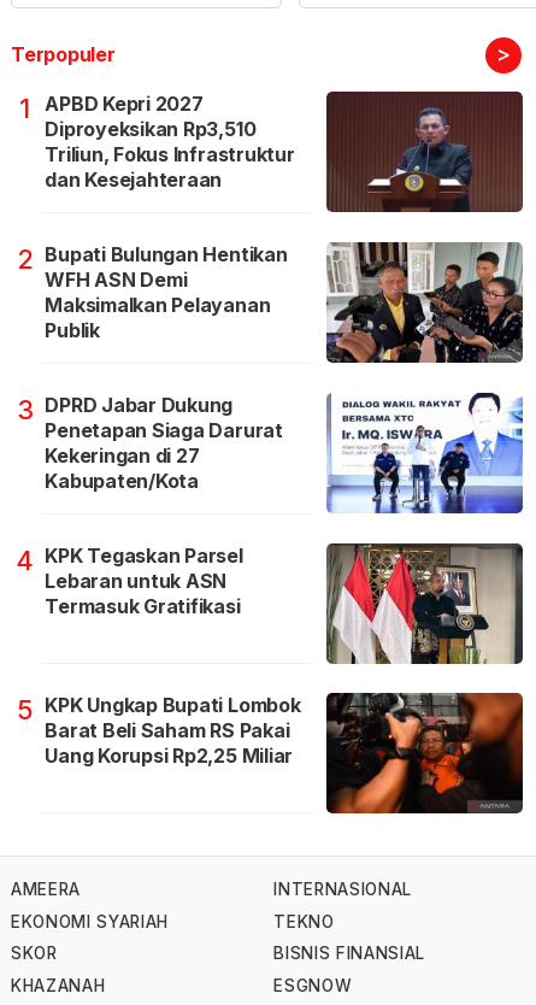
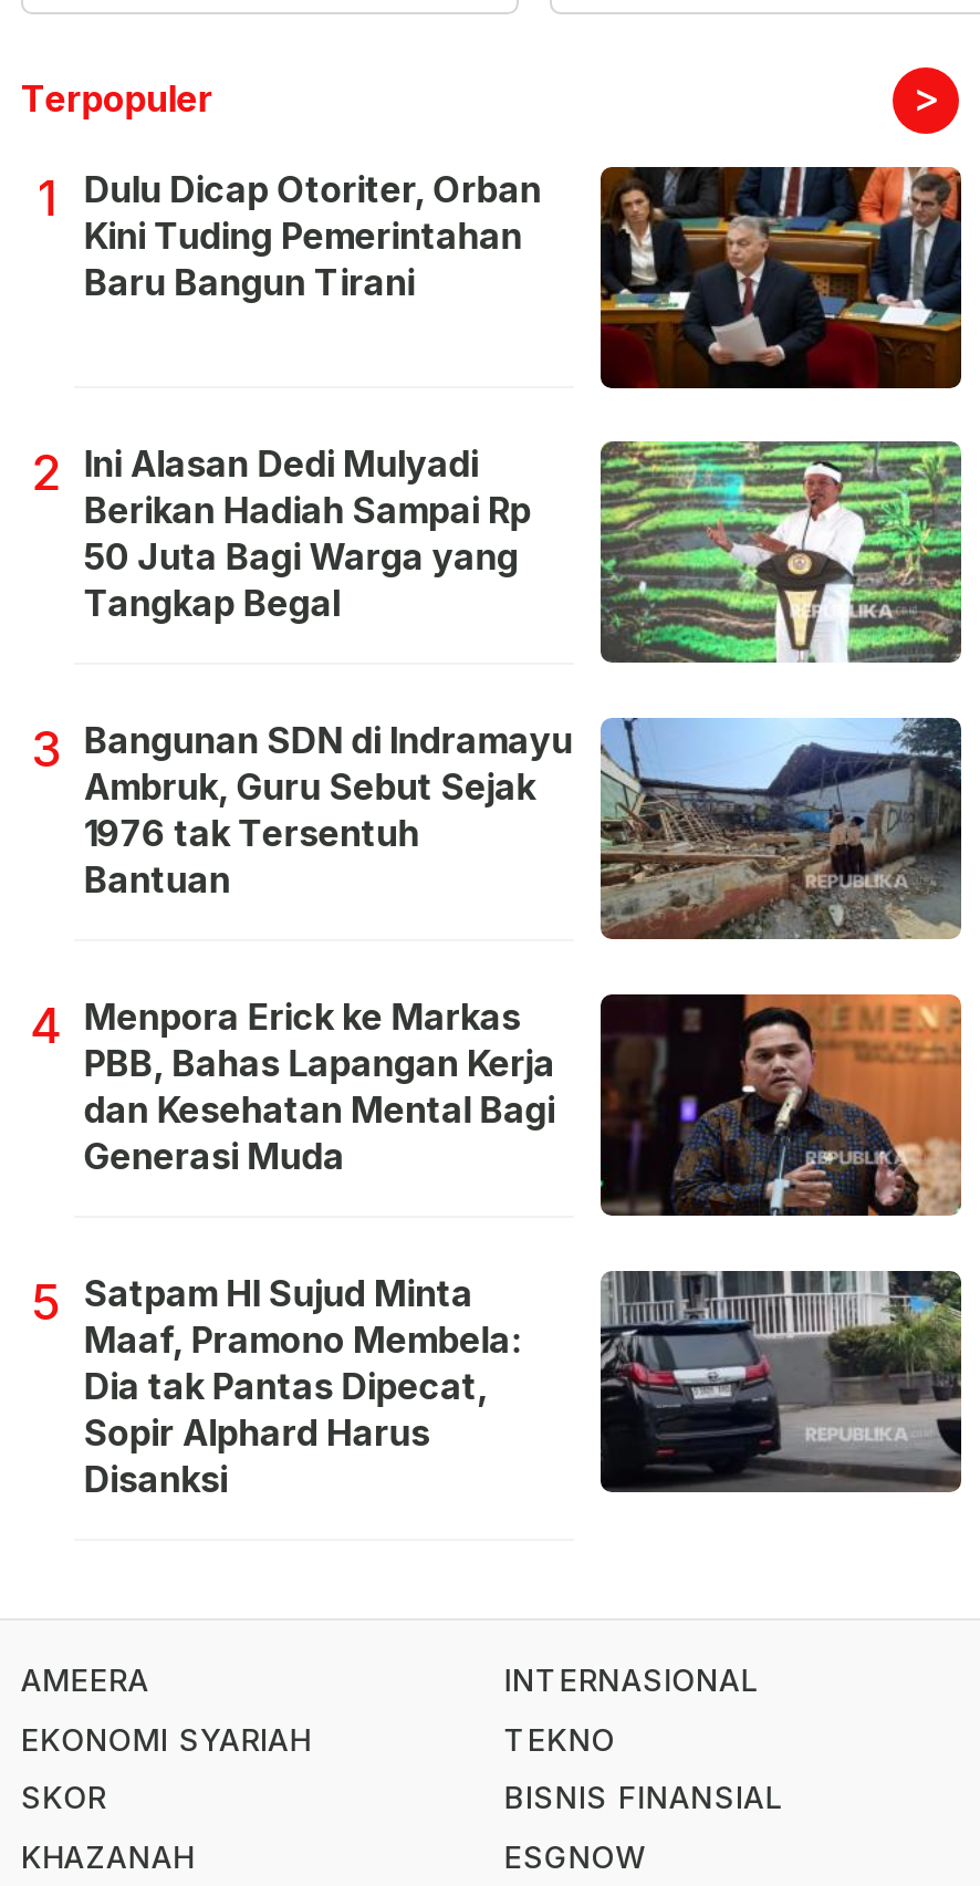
- [image]
- APBD Kepri 2027
- Diproyeksikan Rp3,510
- Triliun, Fokus Infrastruktur
- dan Kesejahteraan
+ [image]
+ Dulu Dicap Otoriter, Orban
+ Kini Tuding Pemerintahan
+ Baru Bangun Tirani

- [image]
- 2 Bupati Bulungan Hentikan
- WFH ASN Demi
- Maksimalkan Pelayanan
- Publik
+ [image]
+ 2 Ini Alasan Dedi Mulyadi
+ Berikan Hadiah Sampai Rp
+ 50 Juta Bagi Warga yang
+ Tangkap Begal

- [image]
- 3 DPRD Jabar Dukung
- Penetapan Siaga Darurat
- Kekeringan di 27
- Kabupaten/Kota
+ [image]
+ 3 Bangunan SDN di Indramayu
+ Ambruk, Guru Sebut Sejak
+ 1976 tak Tersentuh
+ Bantuan

- 4 KPK Tegaskan Parsel
- Lebaran untuk ASN
- Termasuk Gratifikasi
+ 4 Menpora Erick ke Markas
+ PBB, Bahas Lapangan Kerja
+ dan Kesehatan Mental Bagi
+ Generasi Muda

- [image]
+ [image]

- [image]
- 5 KPK Ungkap Bupati Lombok
- Barat Beli Saham RS Pakai
- Uang Korupsi Rp2,25 Miliar
+ [image]
+ 5 Satpam HI Sujud Minta
+ Maaf, Pramono Membela:
+ Dia tak Pantas Dipecat,
+ Sopir Alphard Harus
+ Disanksi
